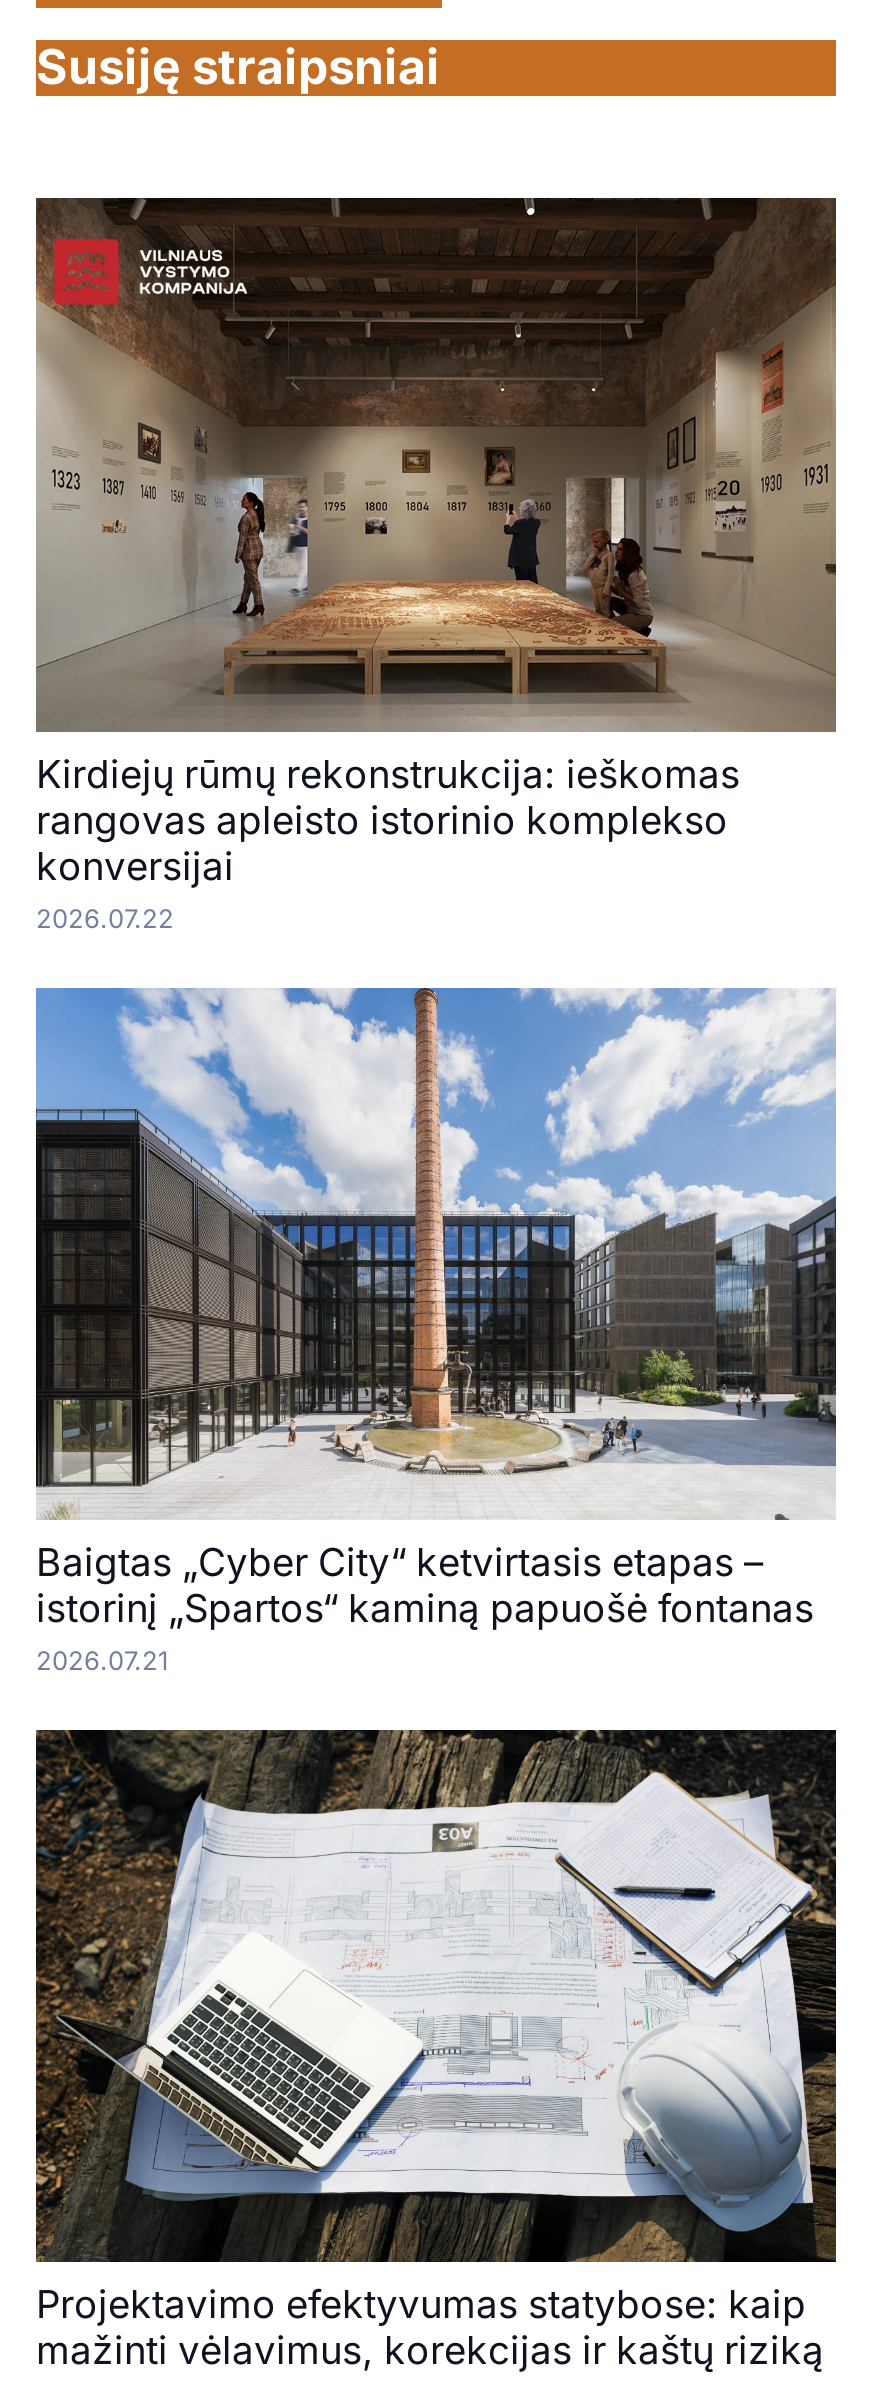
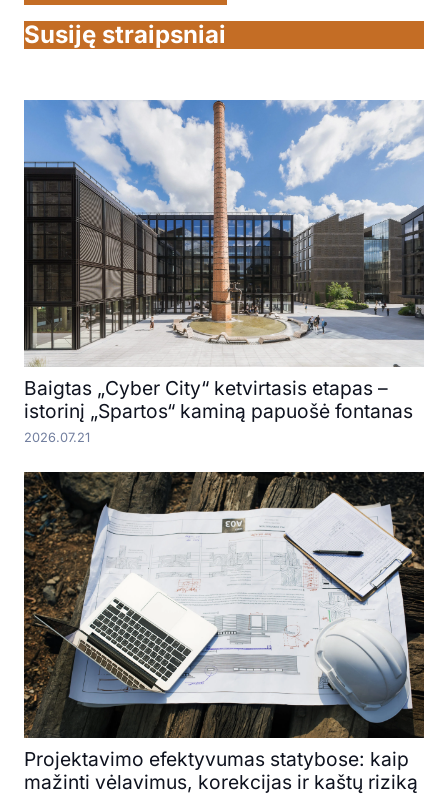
- [image]
- Kirdiejų rūmų rekonstrukcija: ieškomas
- rangovas apleisto istorinio komplekso
- konversijai
- 2026.07.22
